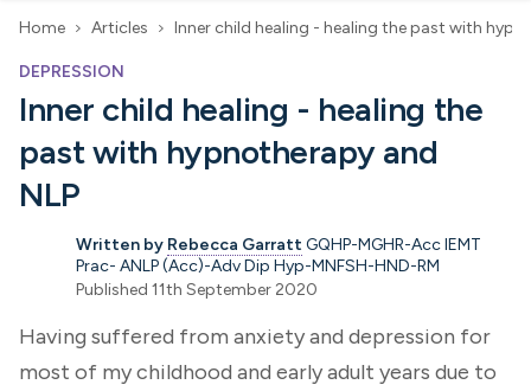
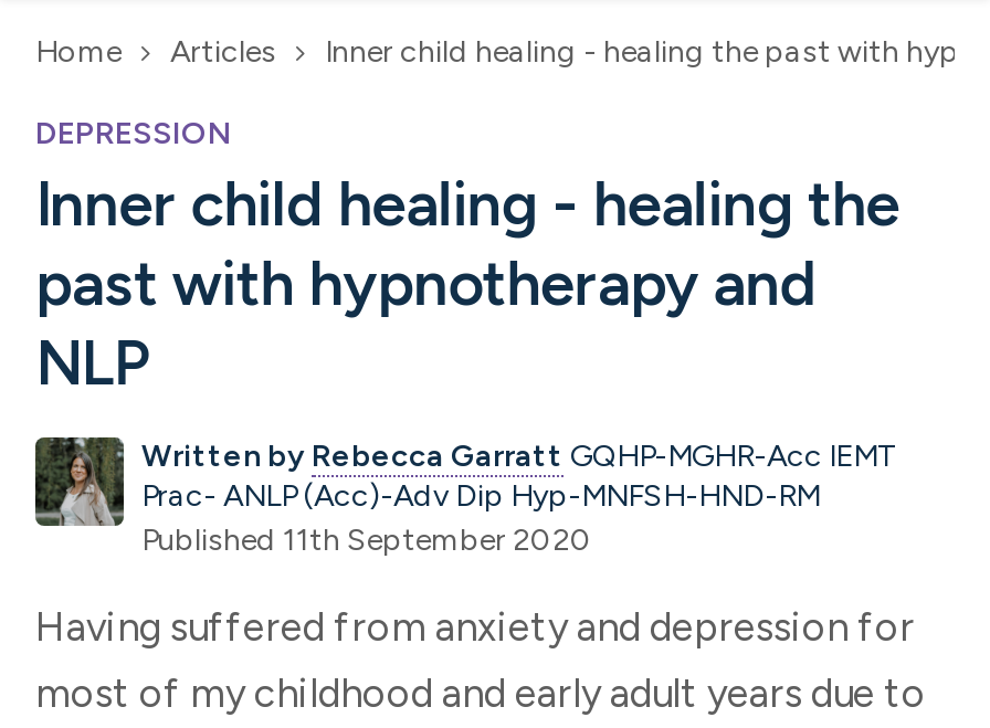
+ [image]
